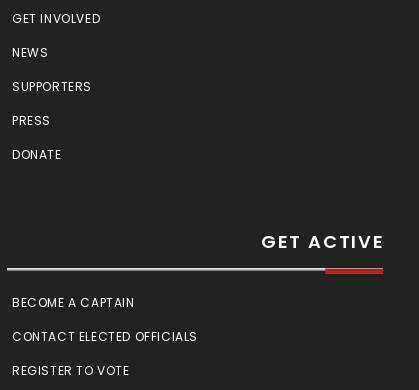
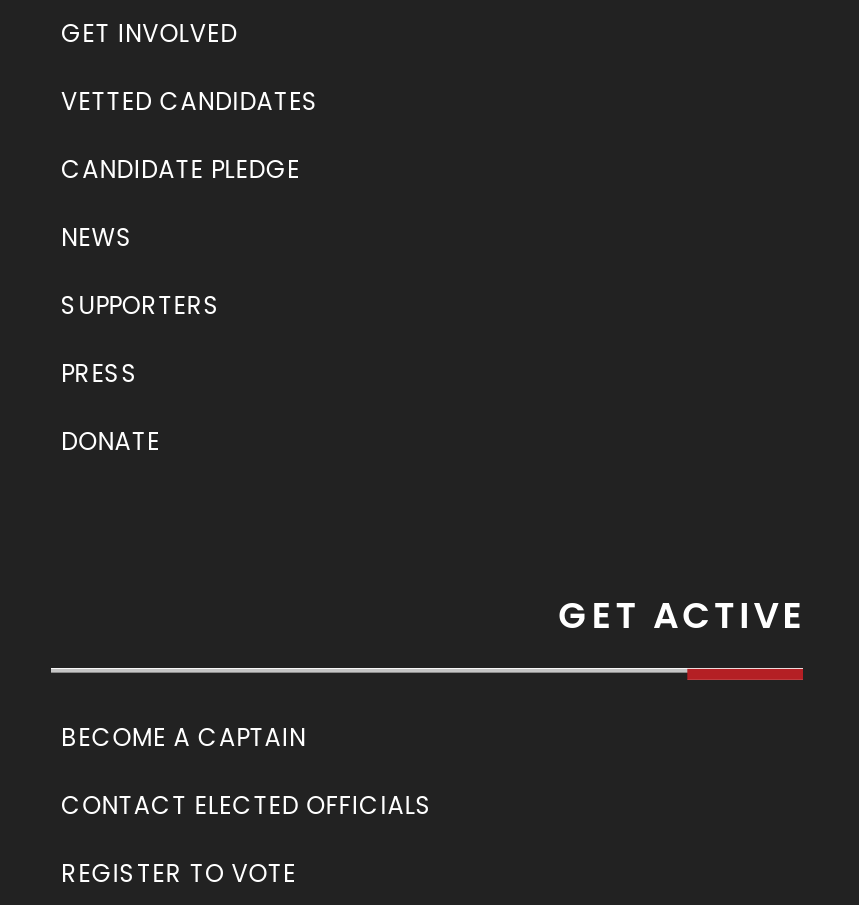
+ VETTED CANDIDATES
+ CANDIDATE PLEDGE
